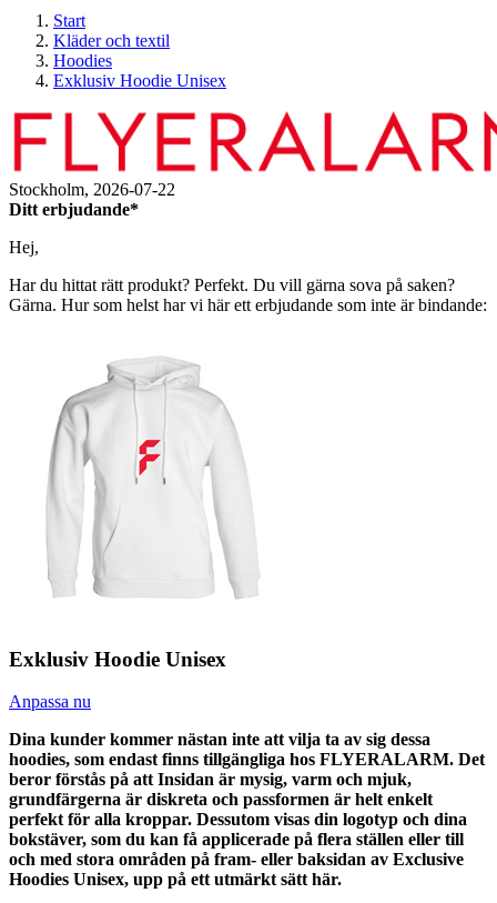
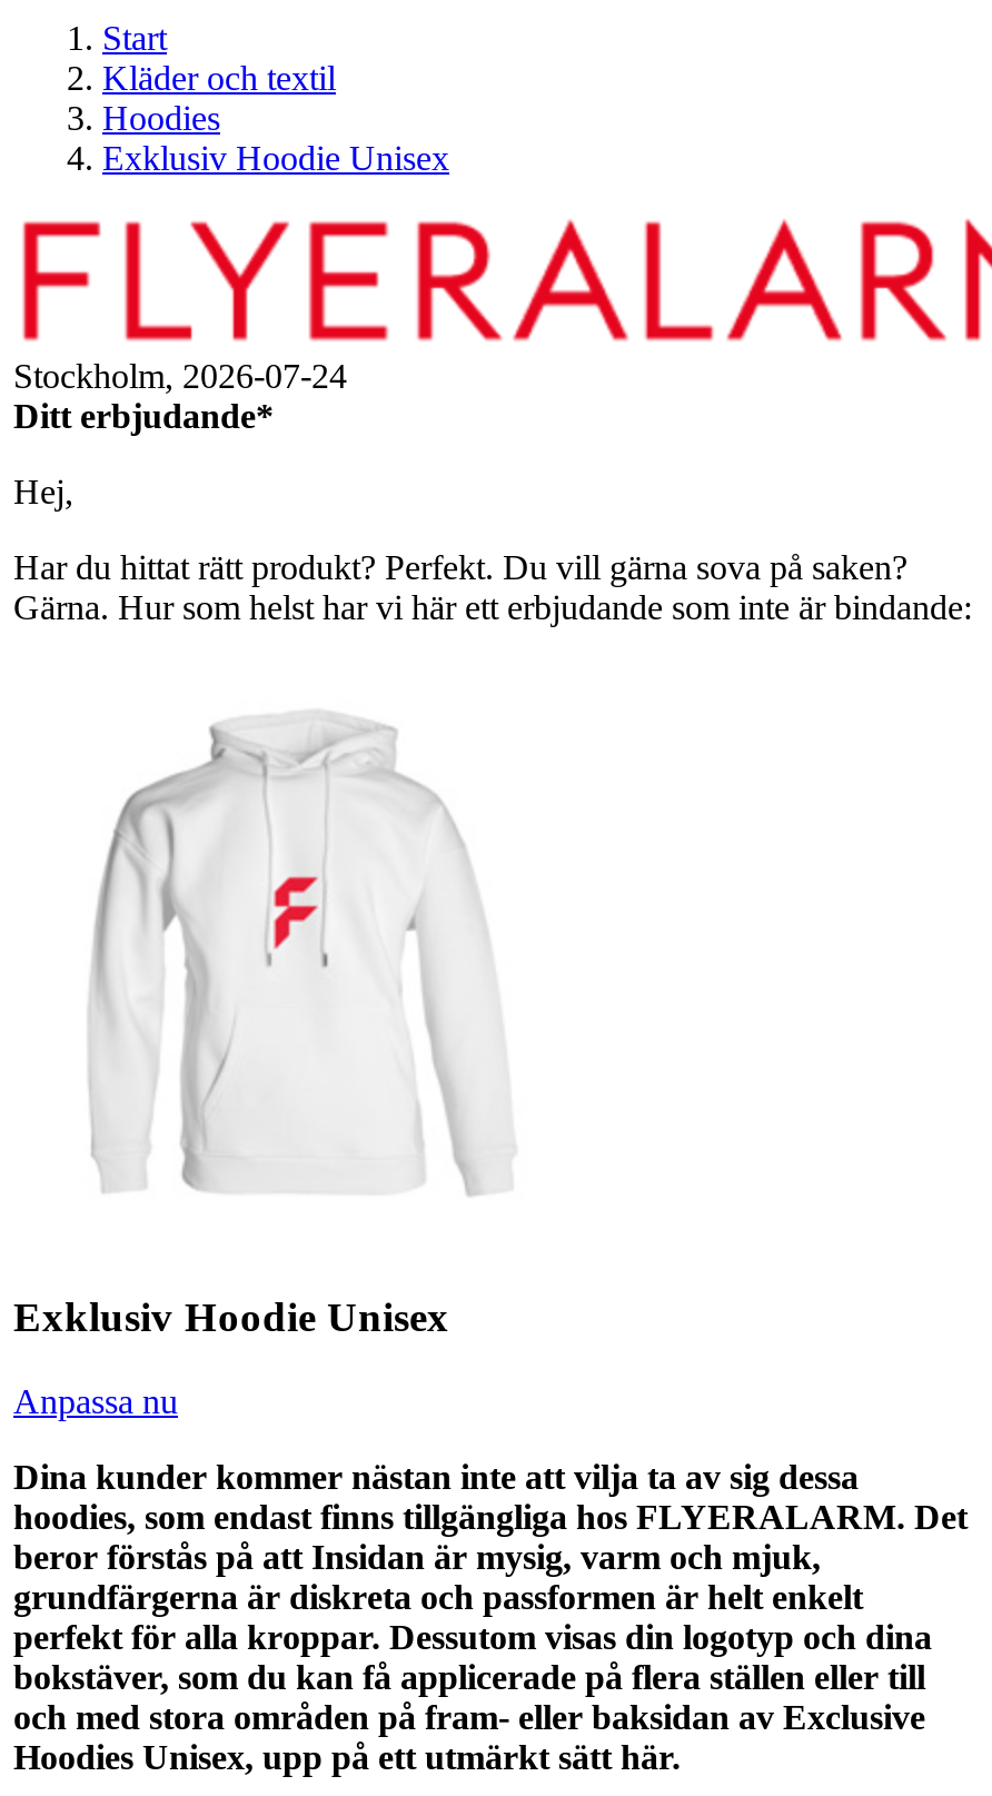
- Stockholm, 2026-07-22
+ Stockholm, 2026-07-24
